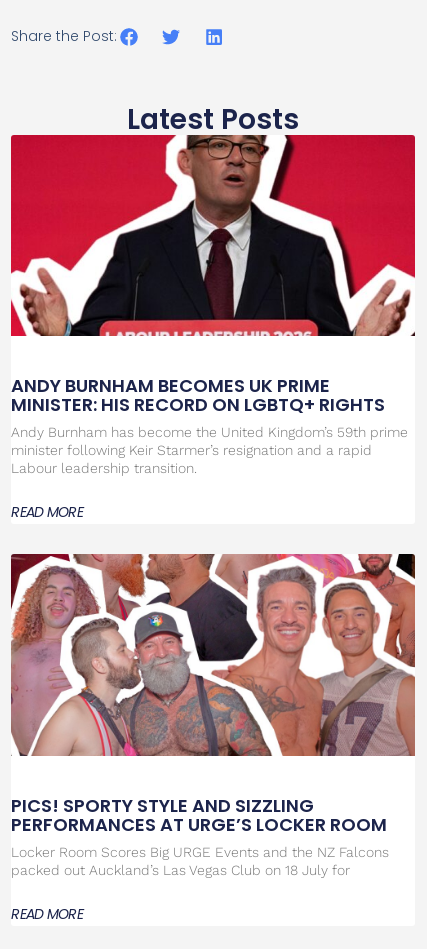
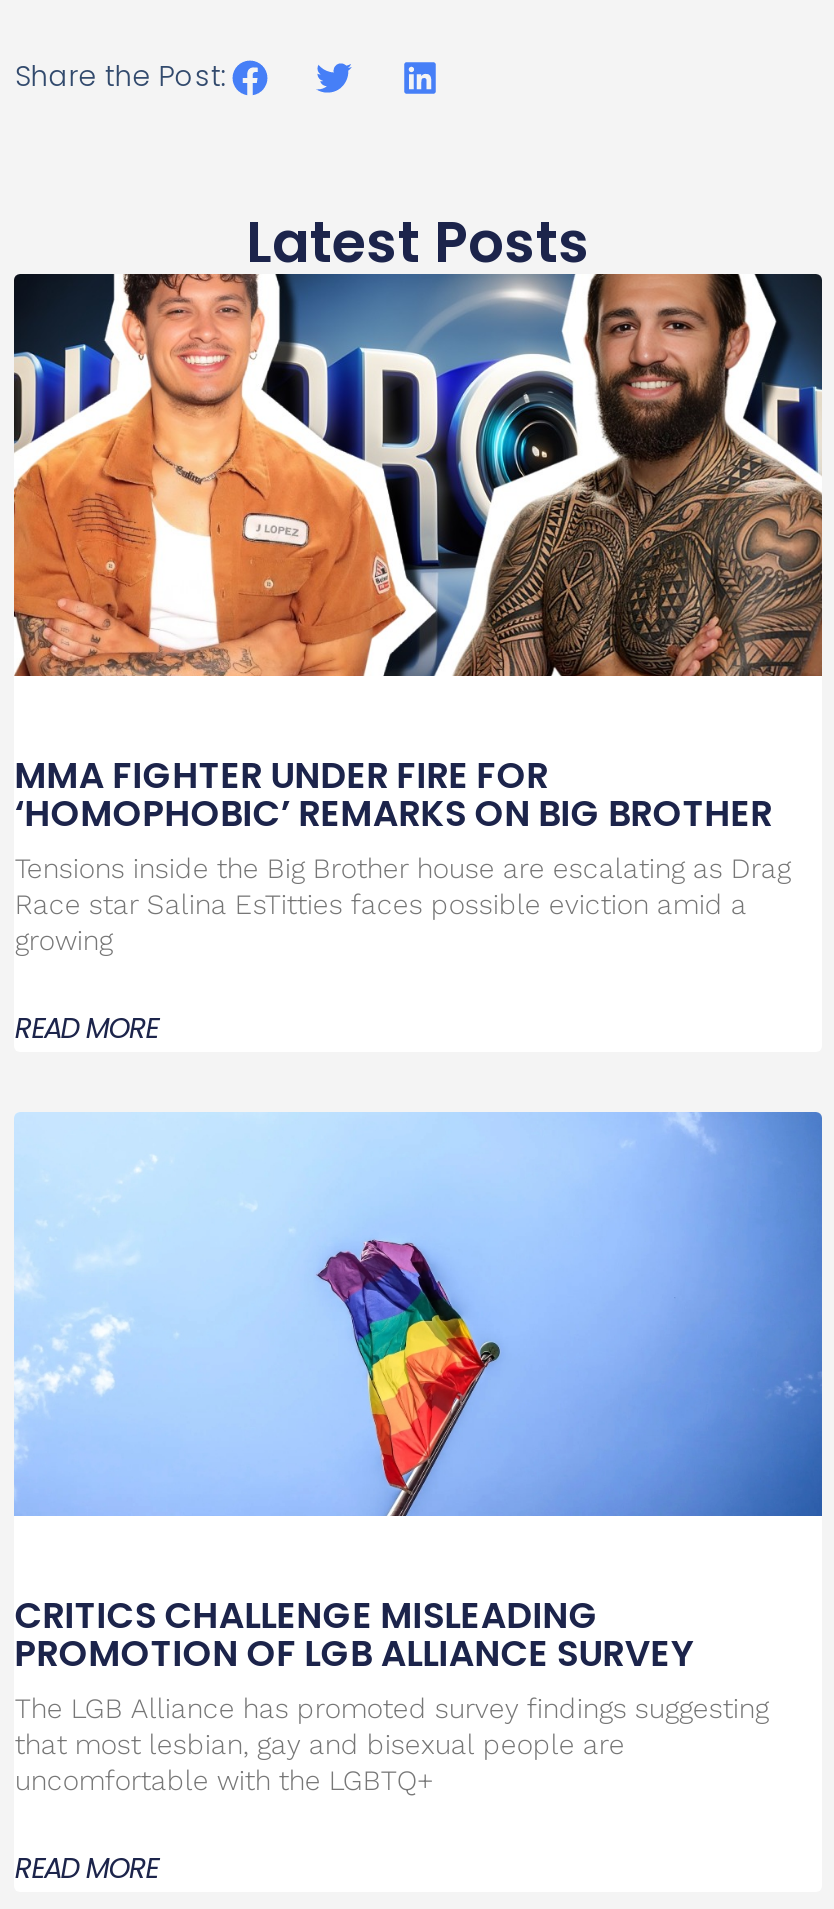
- [image]
- ANDY BURNHAM BECOMES UK PRIME
- MINISTER: HIS RECORD ON LGBTQ+ RIGHTS
- Andy Burnham has become the United Kingdom’s 59th prime
- minister following Keir Starmer’s resignation and a rapid
- Labour leadership transition.
+ [image]
+ MMA FIGHTER UNDER FIRE FOR
+ ‘HOMOPHOBIC’ REMARKS ON BIG BROTHER
+ Tensions inside the Big Brother house are escalating as Drag
+ Race star Salina EsTitties faces possible eviction amid a
+ growing

- [image]
- PICS! SPORTY STYLE AND SIZZLING
- PERFORMANCES AT URGE’S LOCKER ROOM
- Locker Room Scores Big URGE Events and the NZ Falcons
- packed out Auckland’s Las Vegas Club on 18 July for
+ [image]
+ CRITICS CHALLENGE MISLEADING
+ PROMOTION OF LGB ALLIANCE SURVEY
+ The LGB Alliance has promoted survey findings suggesting
+ that most lesbian, gay and bisexual people are
+ uncomfortable with the LGBTQ+
